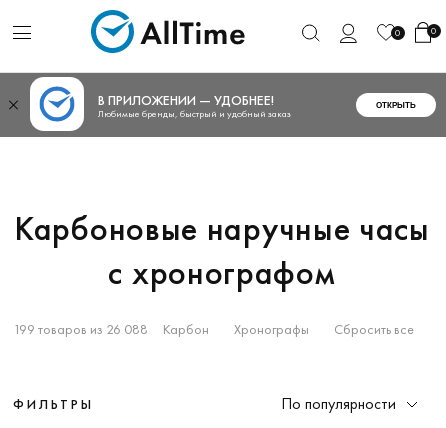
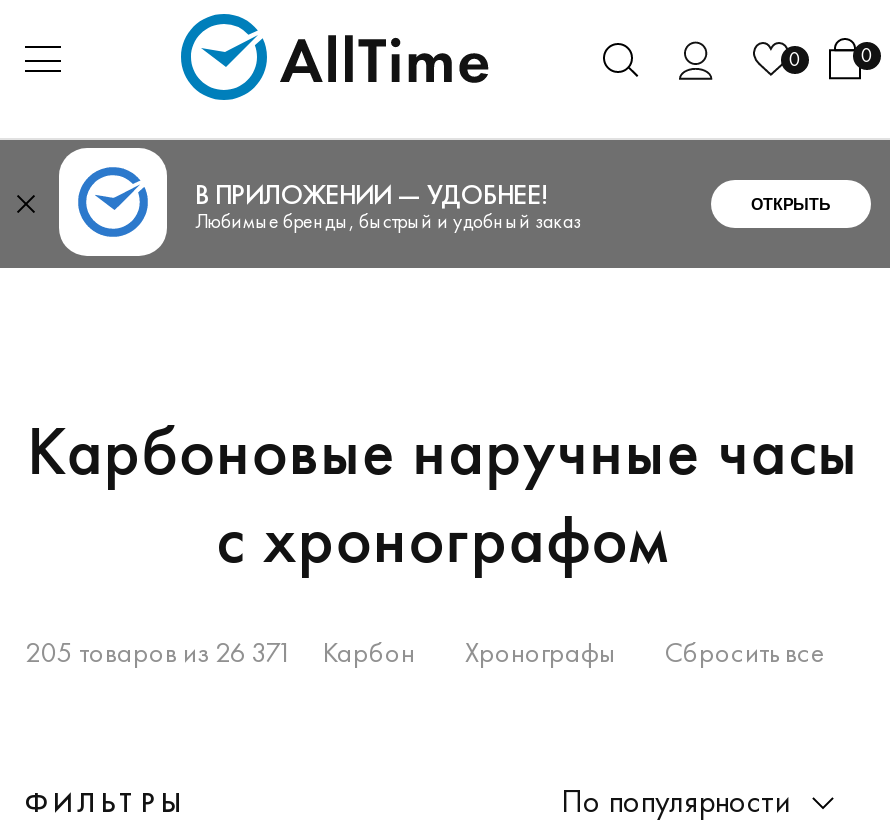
- 199 товаров из 26 088 Карбон Хронографы Сбросить все
+ 205 товаров из 26 371 Карбон Хронографы Сбросить все
